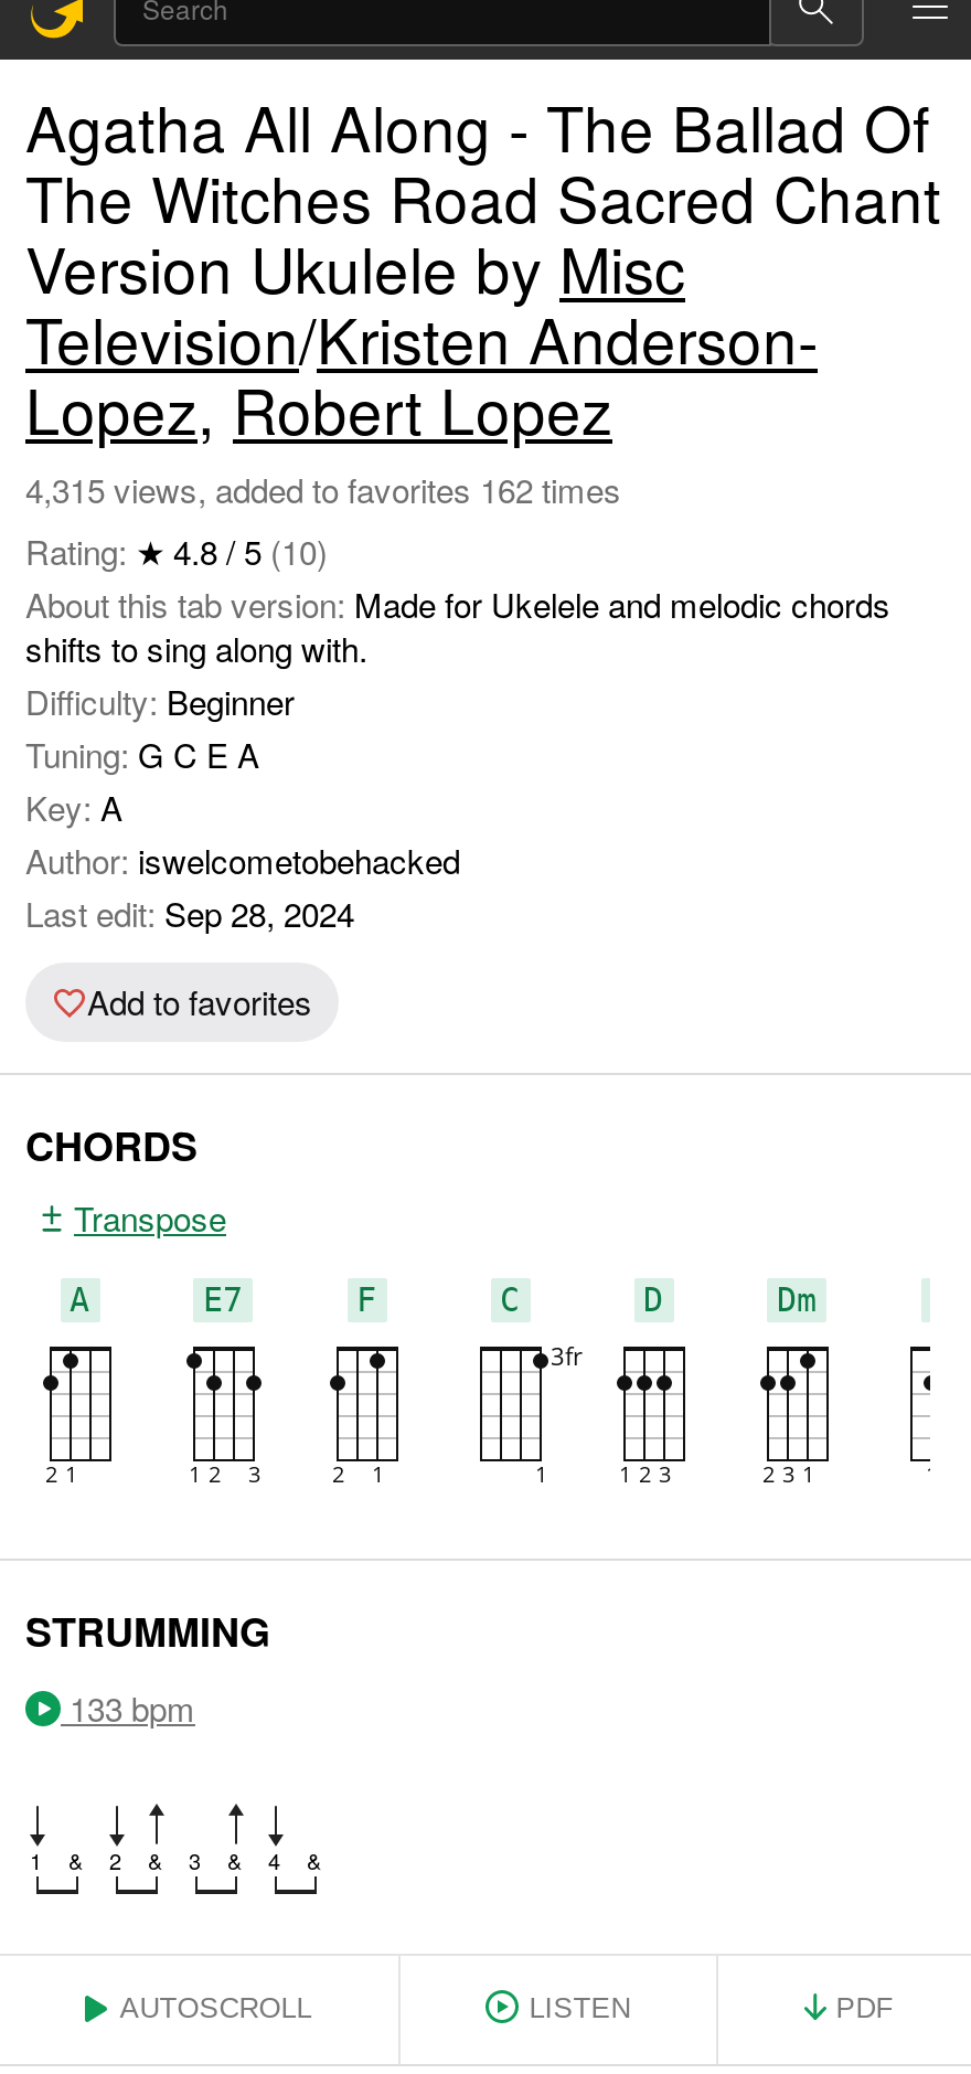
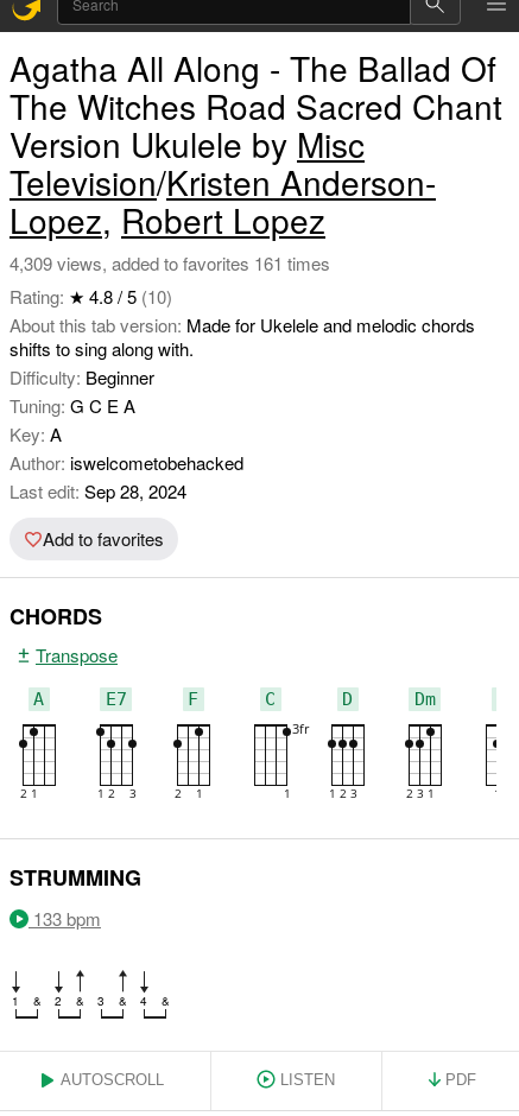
- 4,315 views, added to favorites 162 times
+ 4,309 views, added to favorites 161 times
